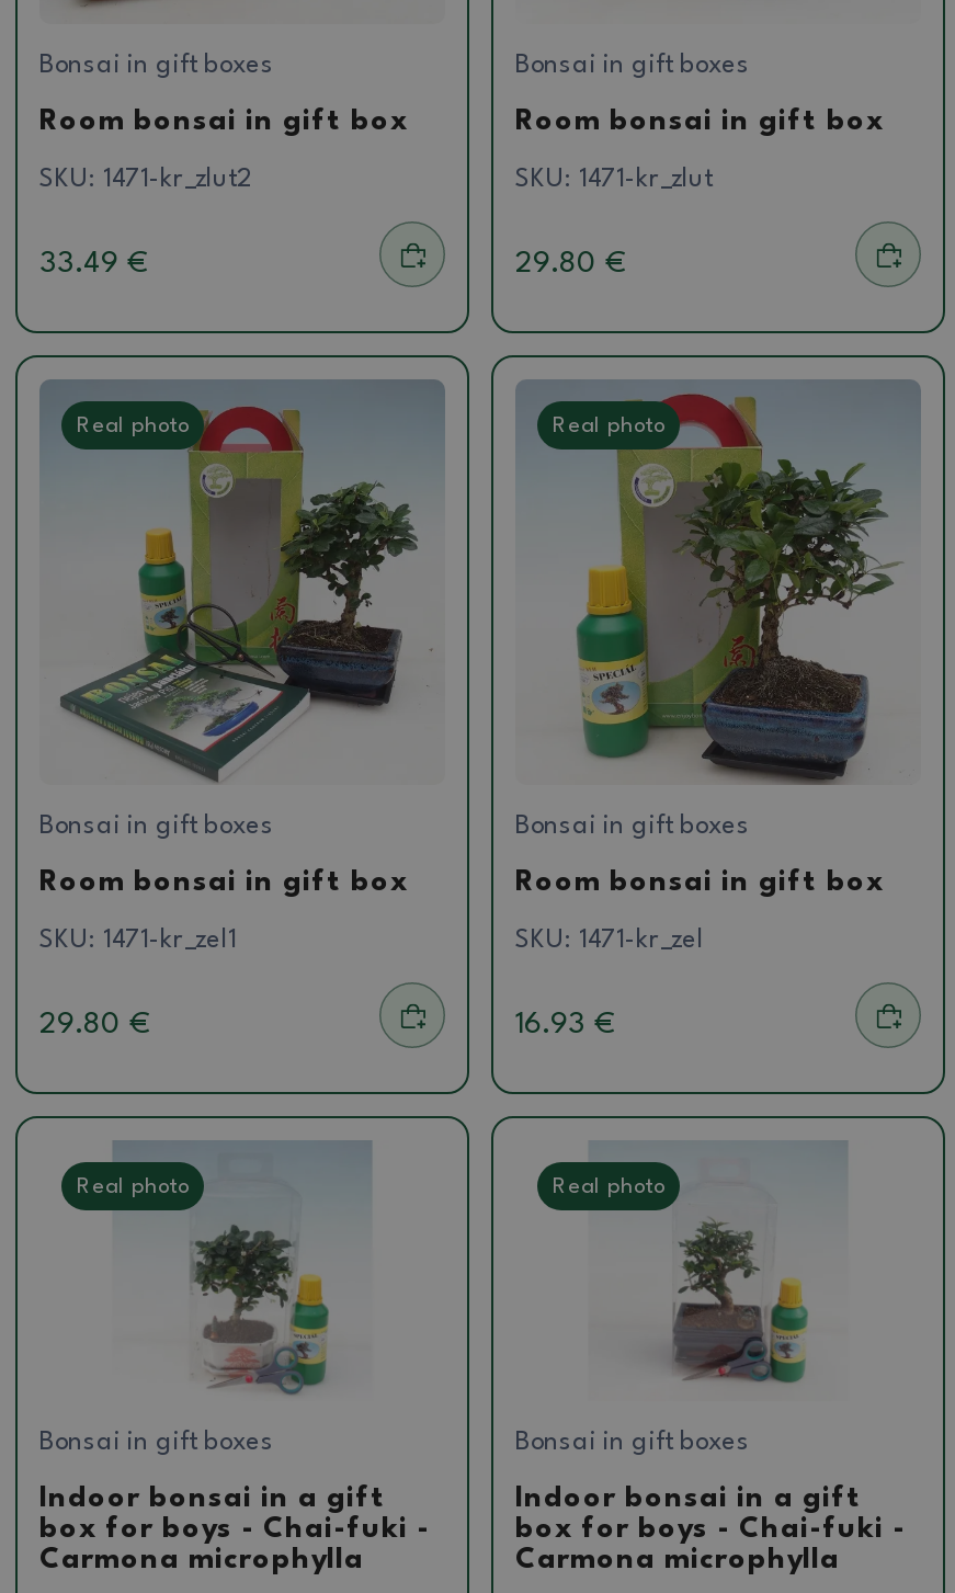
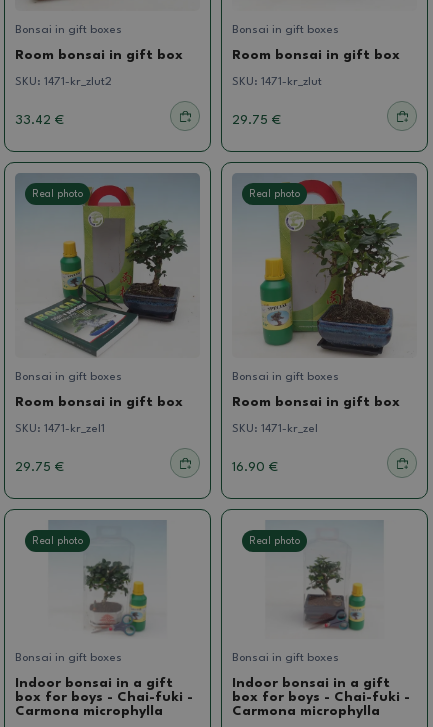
- 33.49 €
+ 33.42 €

- 29.80 €
+ 29.75 €

- 29.80 €
+ 29.75 €

- 16.93 €
+ 16.90 €
